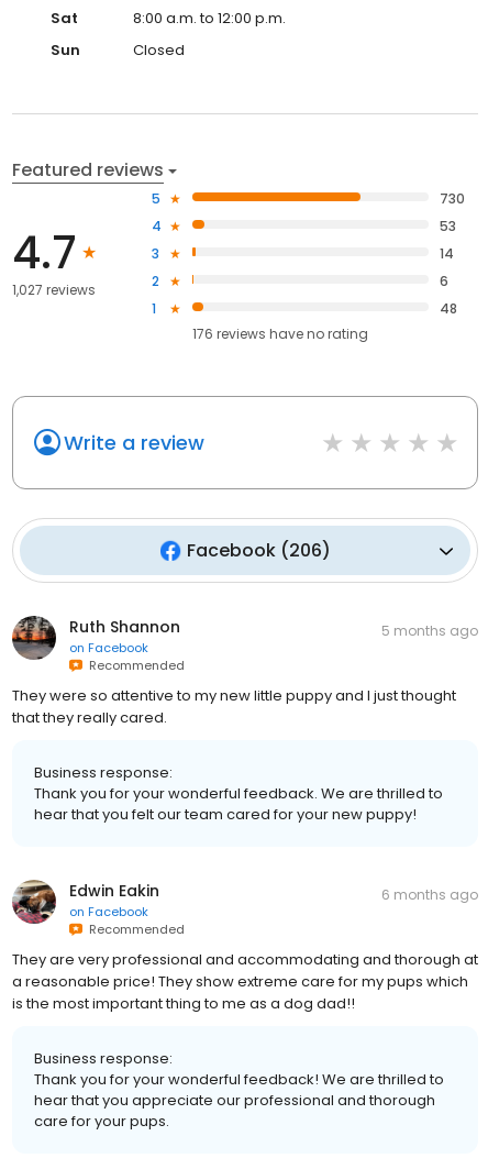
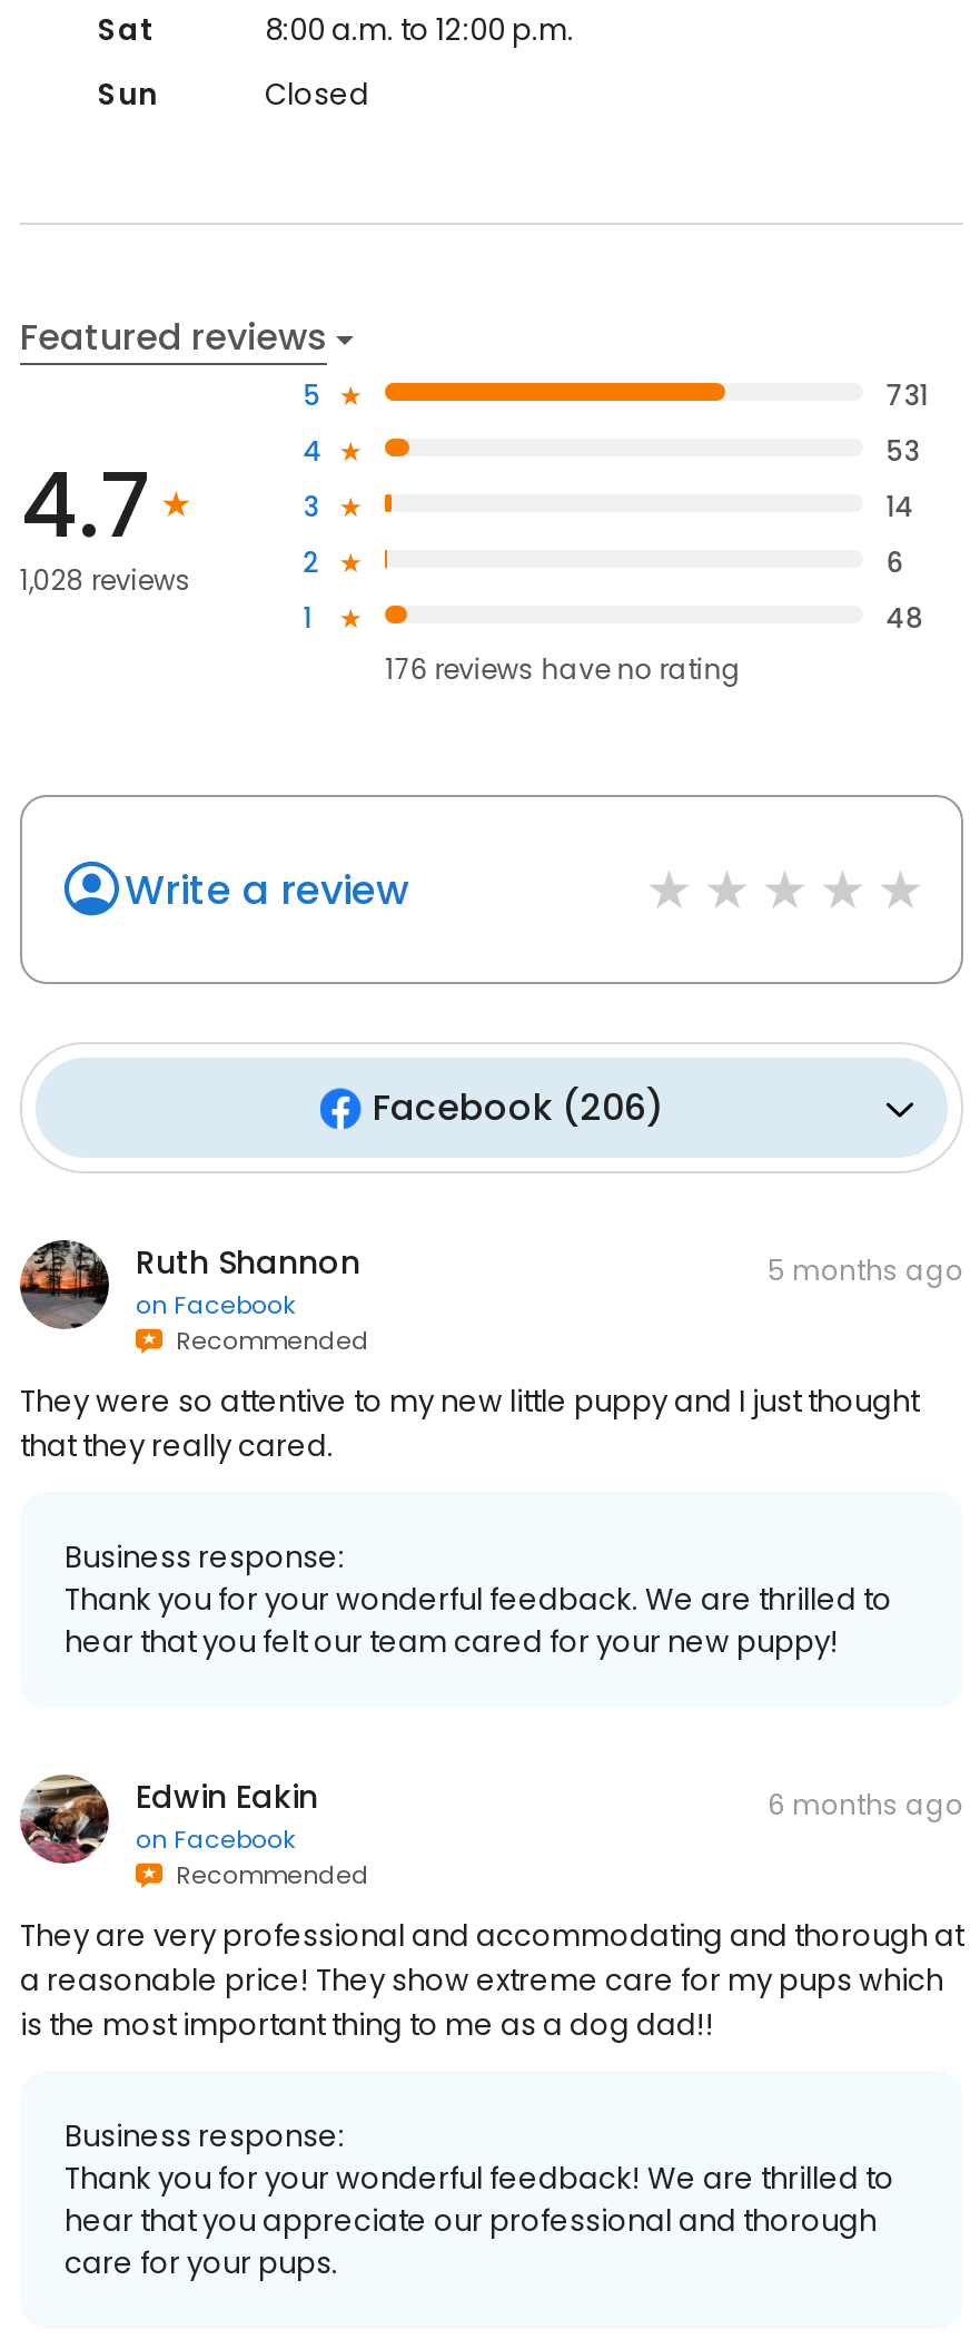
- 730
+ 731

- 1,027 reviews
+ 1,028 reviews
